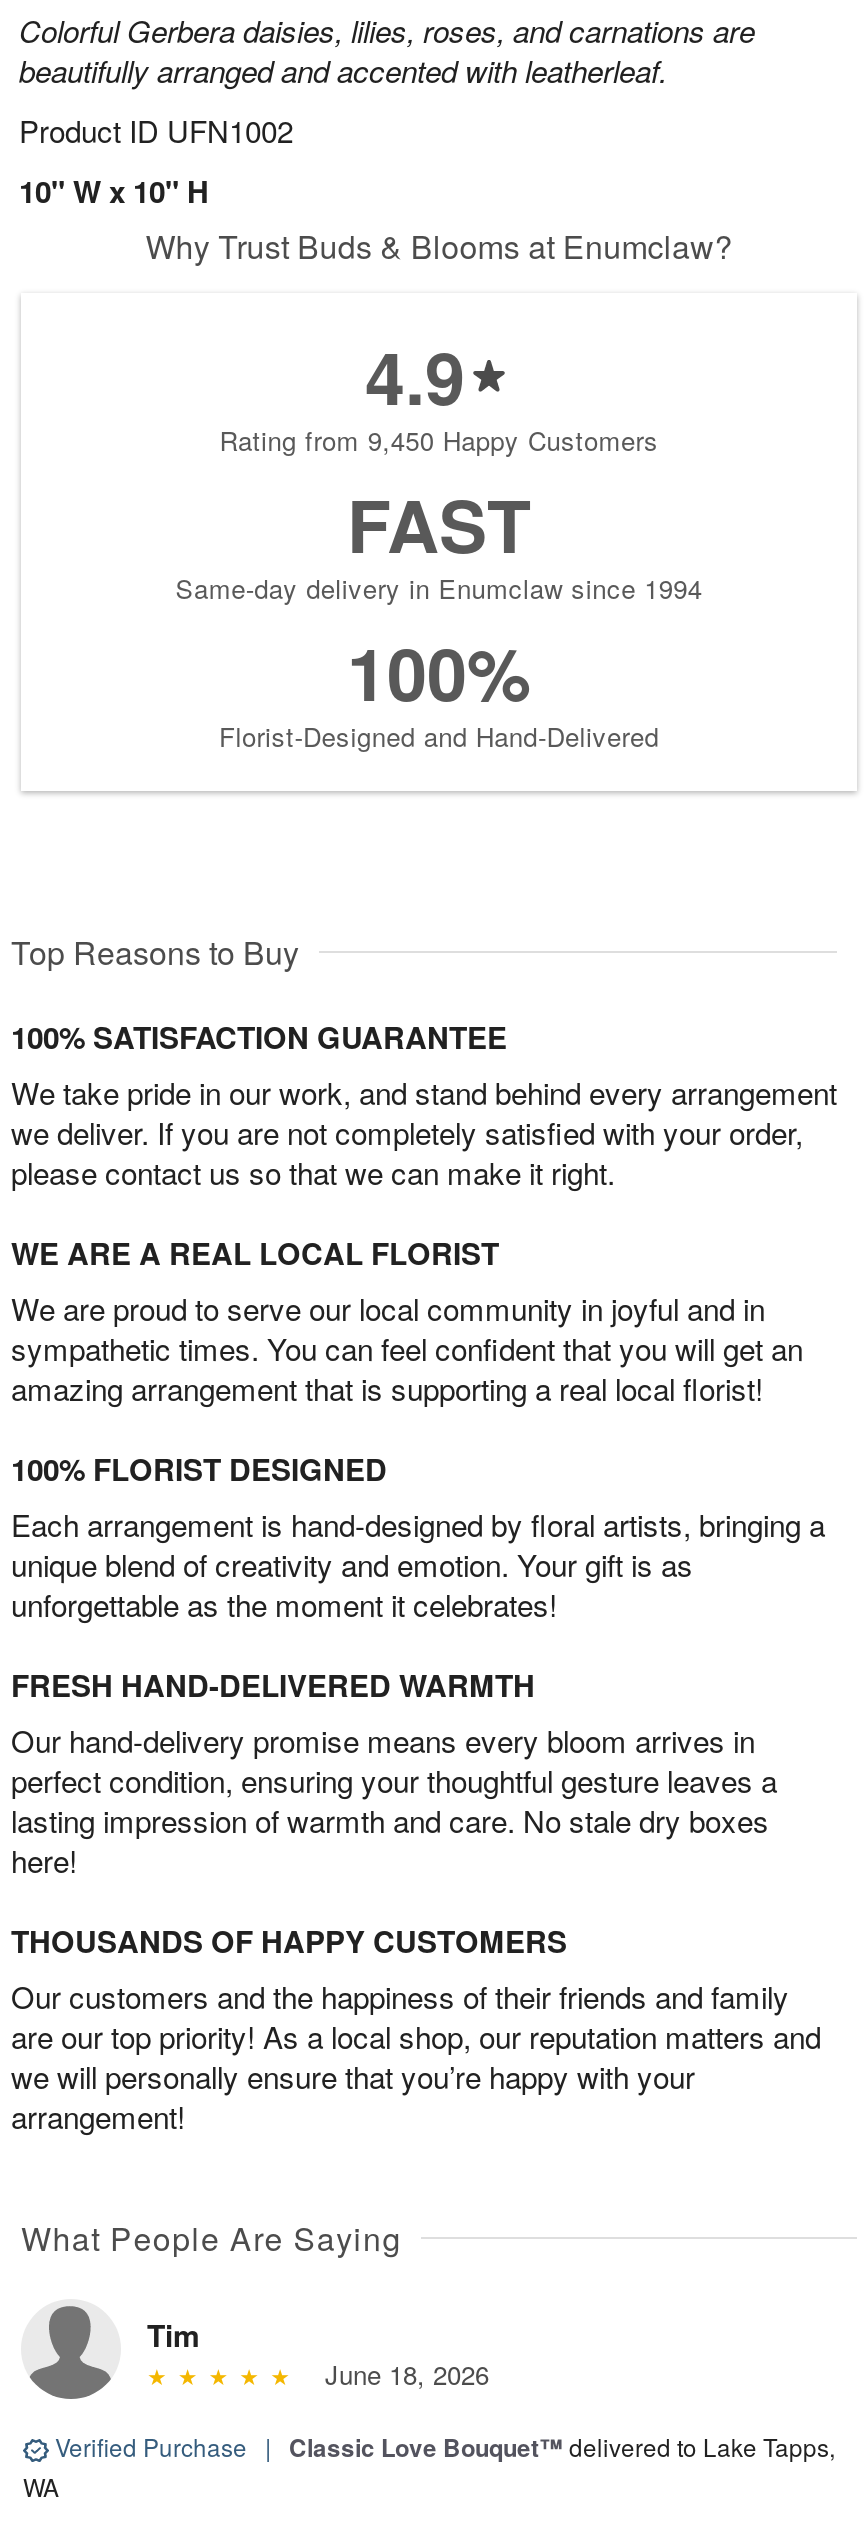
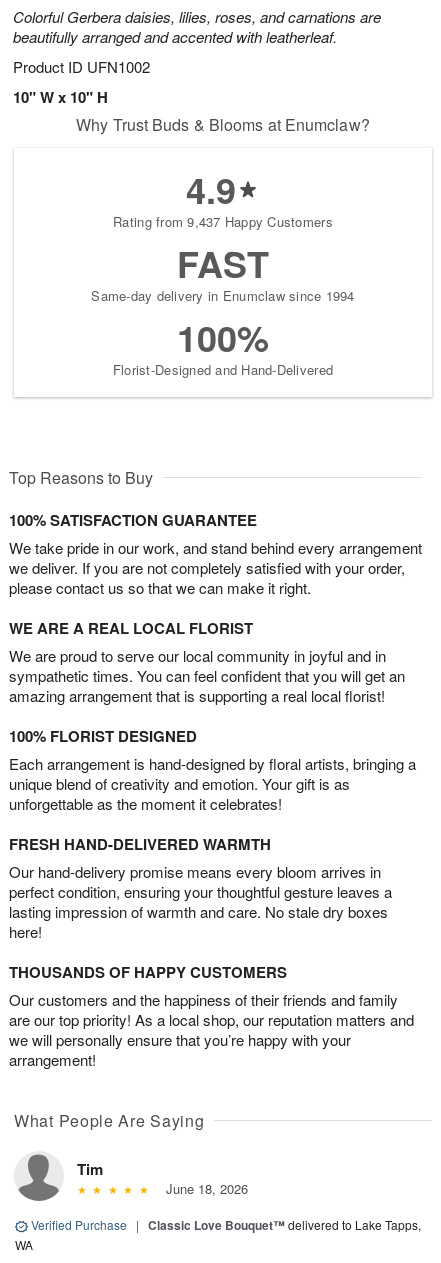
- Rating from 9,450 Happy Customers
+ Rating from 9,437 Happy Customers
